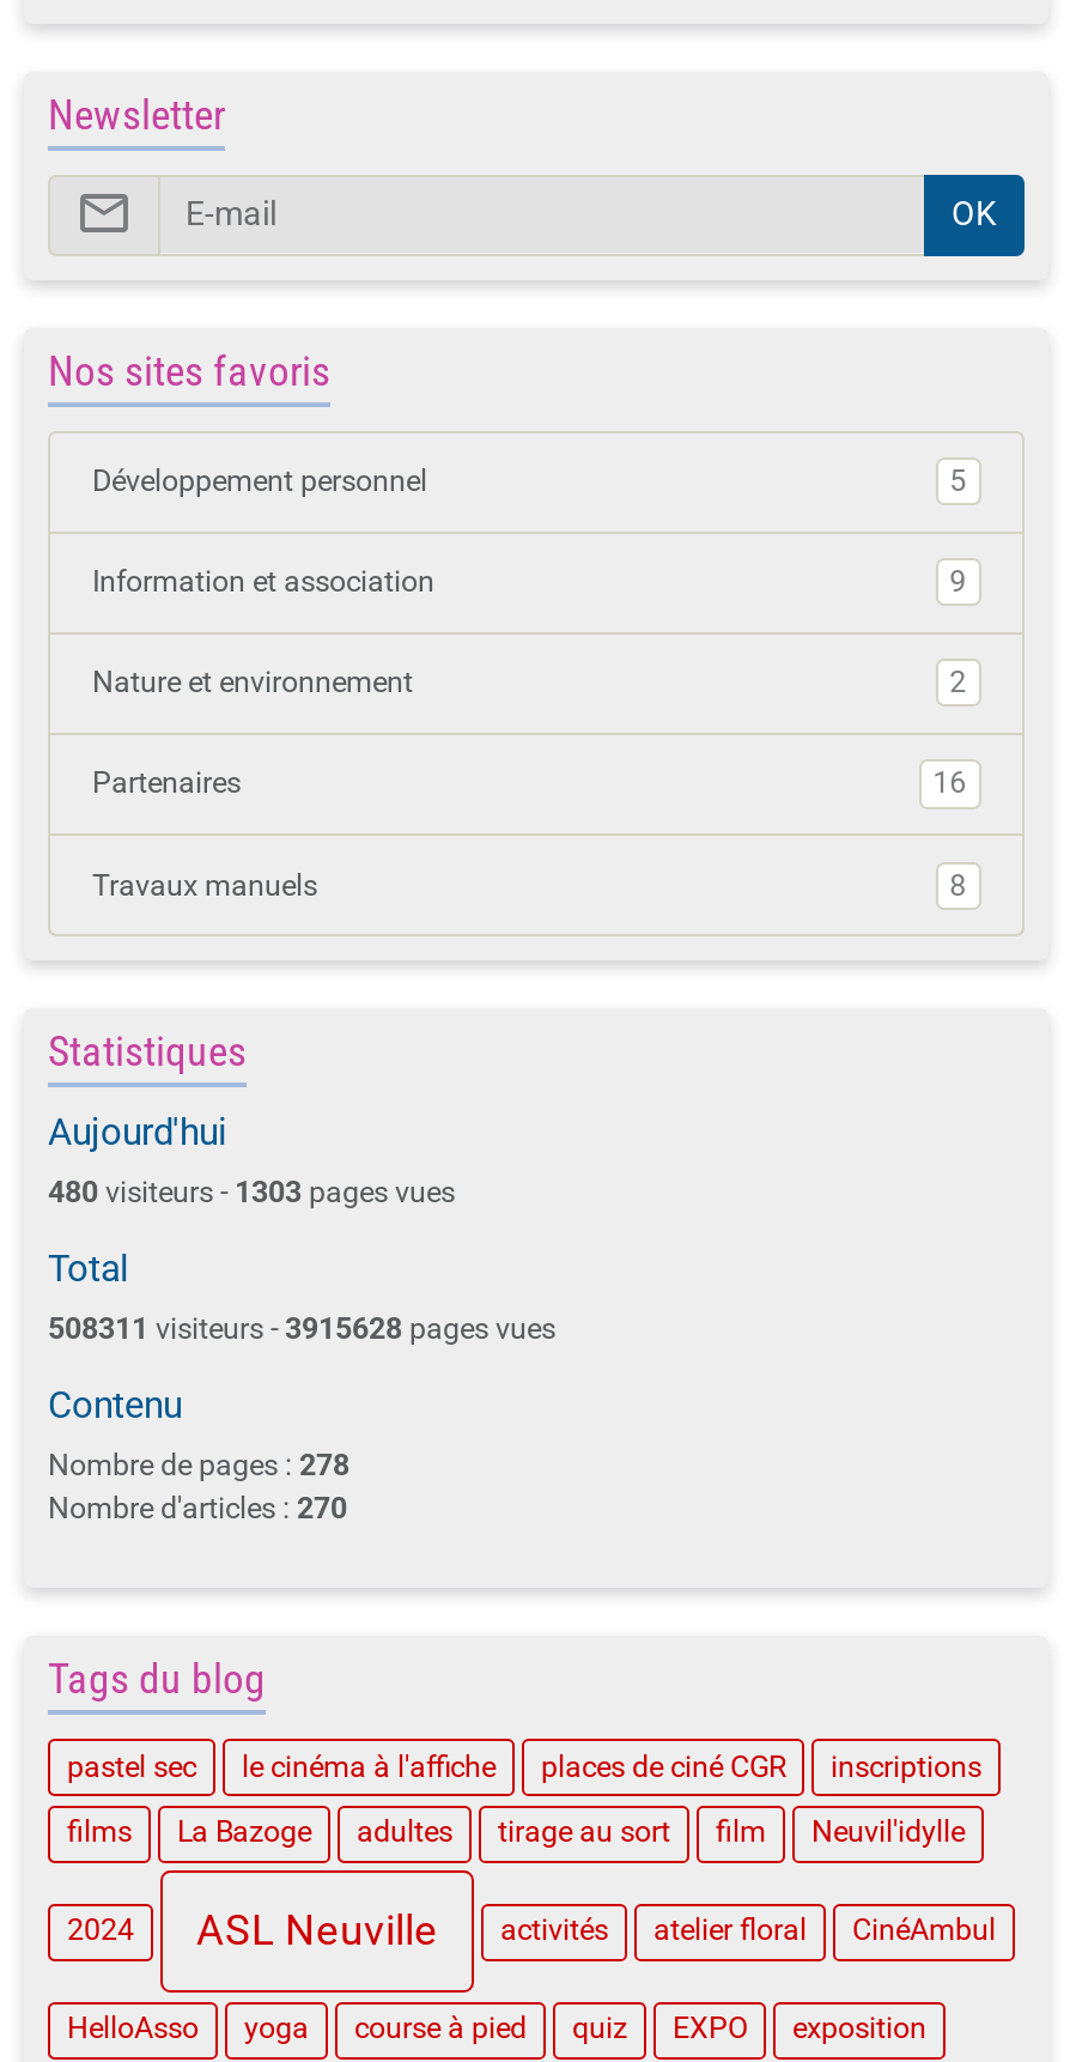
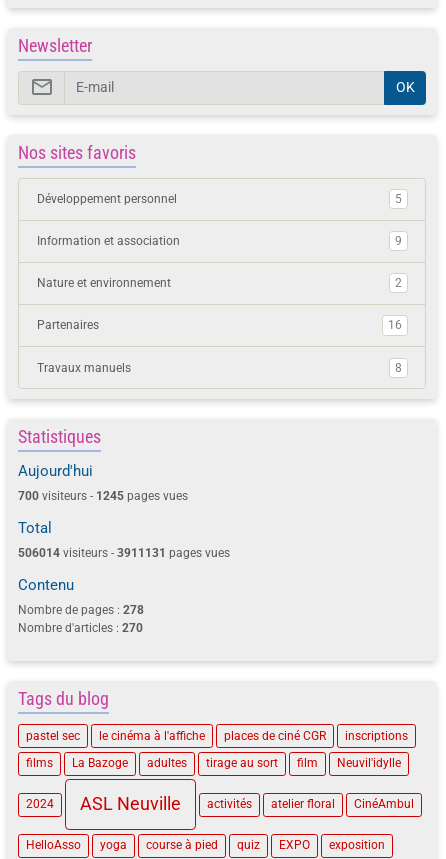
- 480 visiteurs - 1303 pages vues
+ 700 visiteurs - 1245 pages vues

- 508311 visiteurs - 3915628 pages vues
+ 506014 visiteurs - 3911131 pages vues
